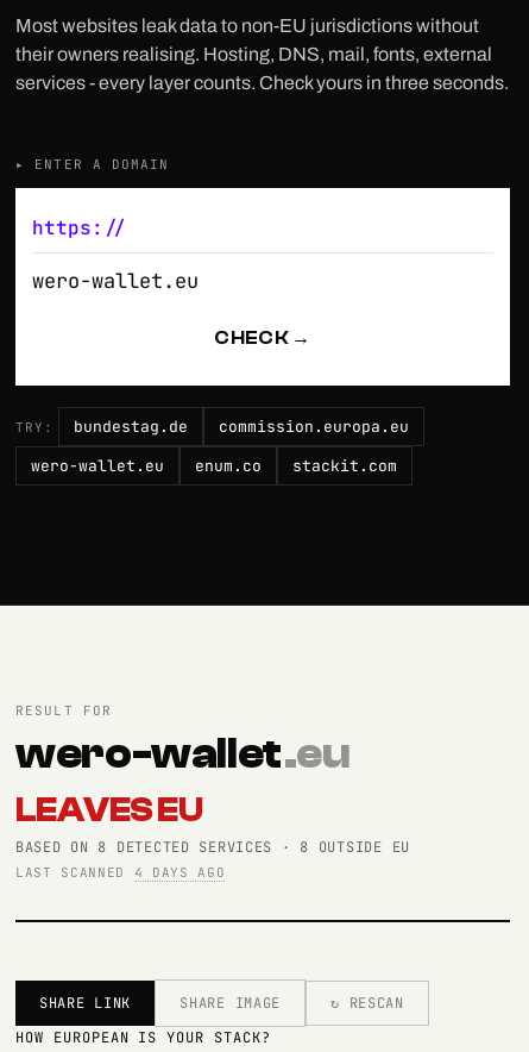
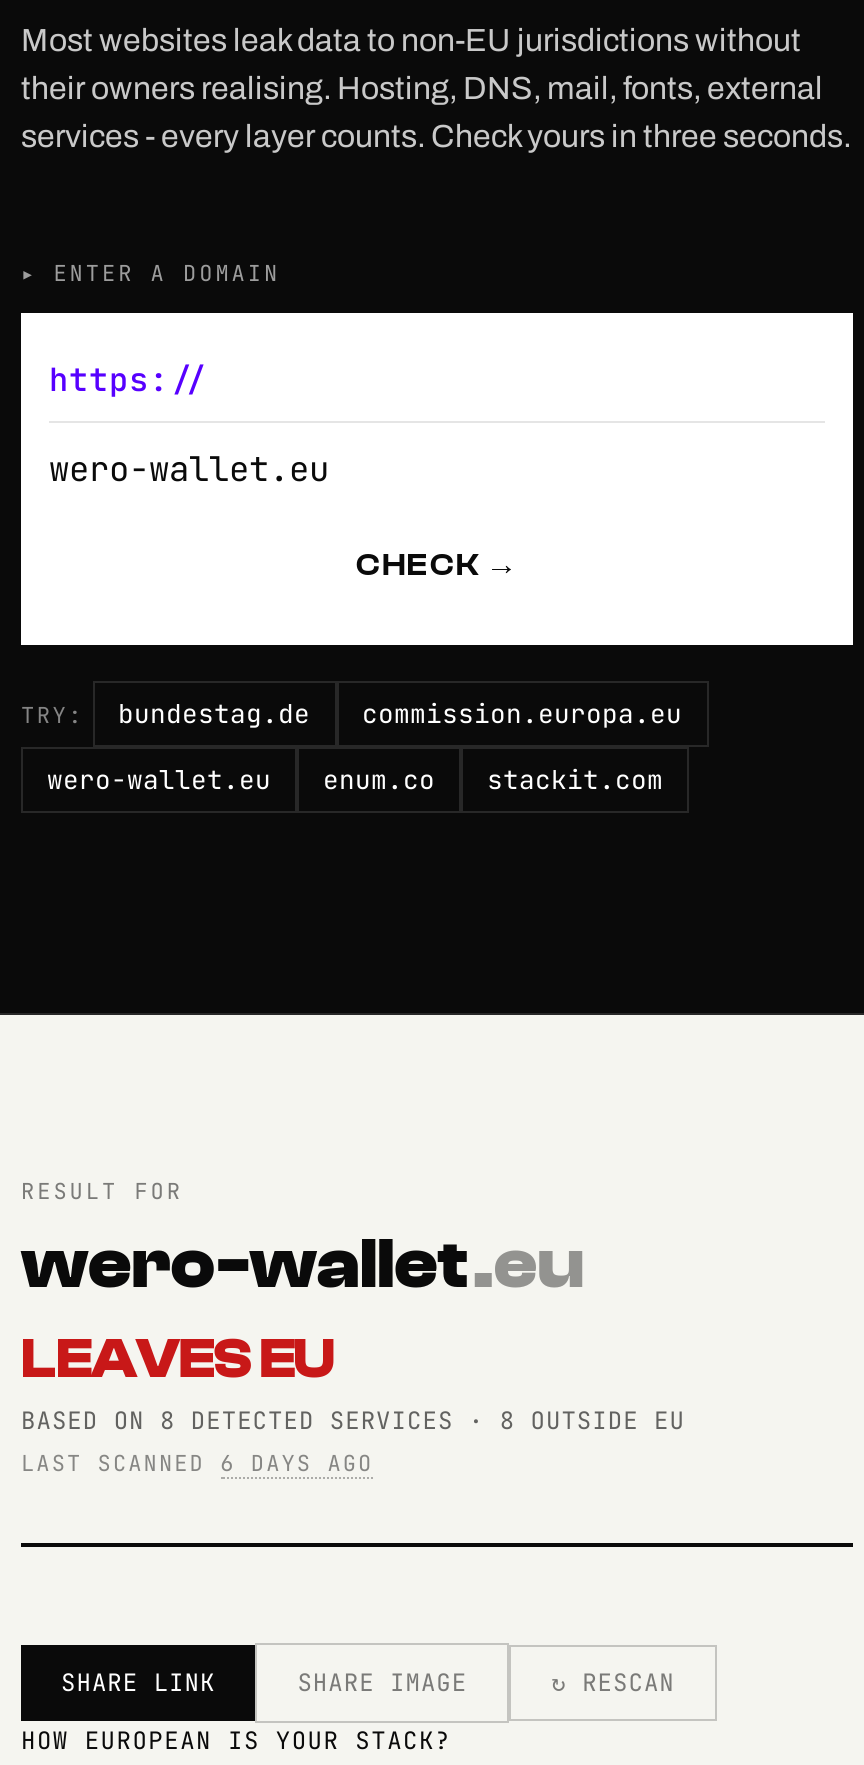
- LAST SCANNED 4 DAYS AGO
+ LAST SCANNED 6 DAYS AGO
